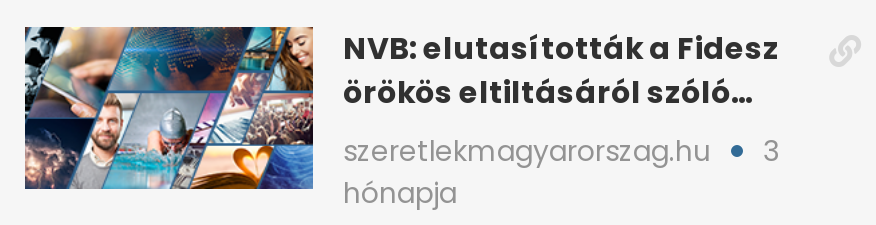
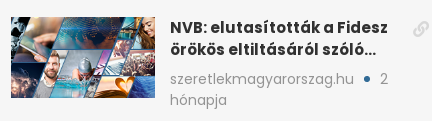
- 3
+ 2
